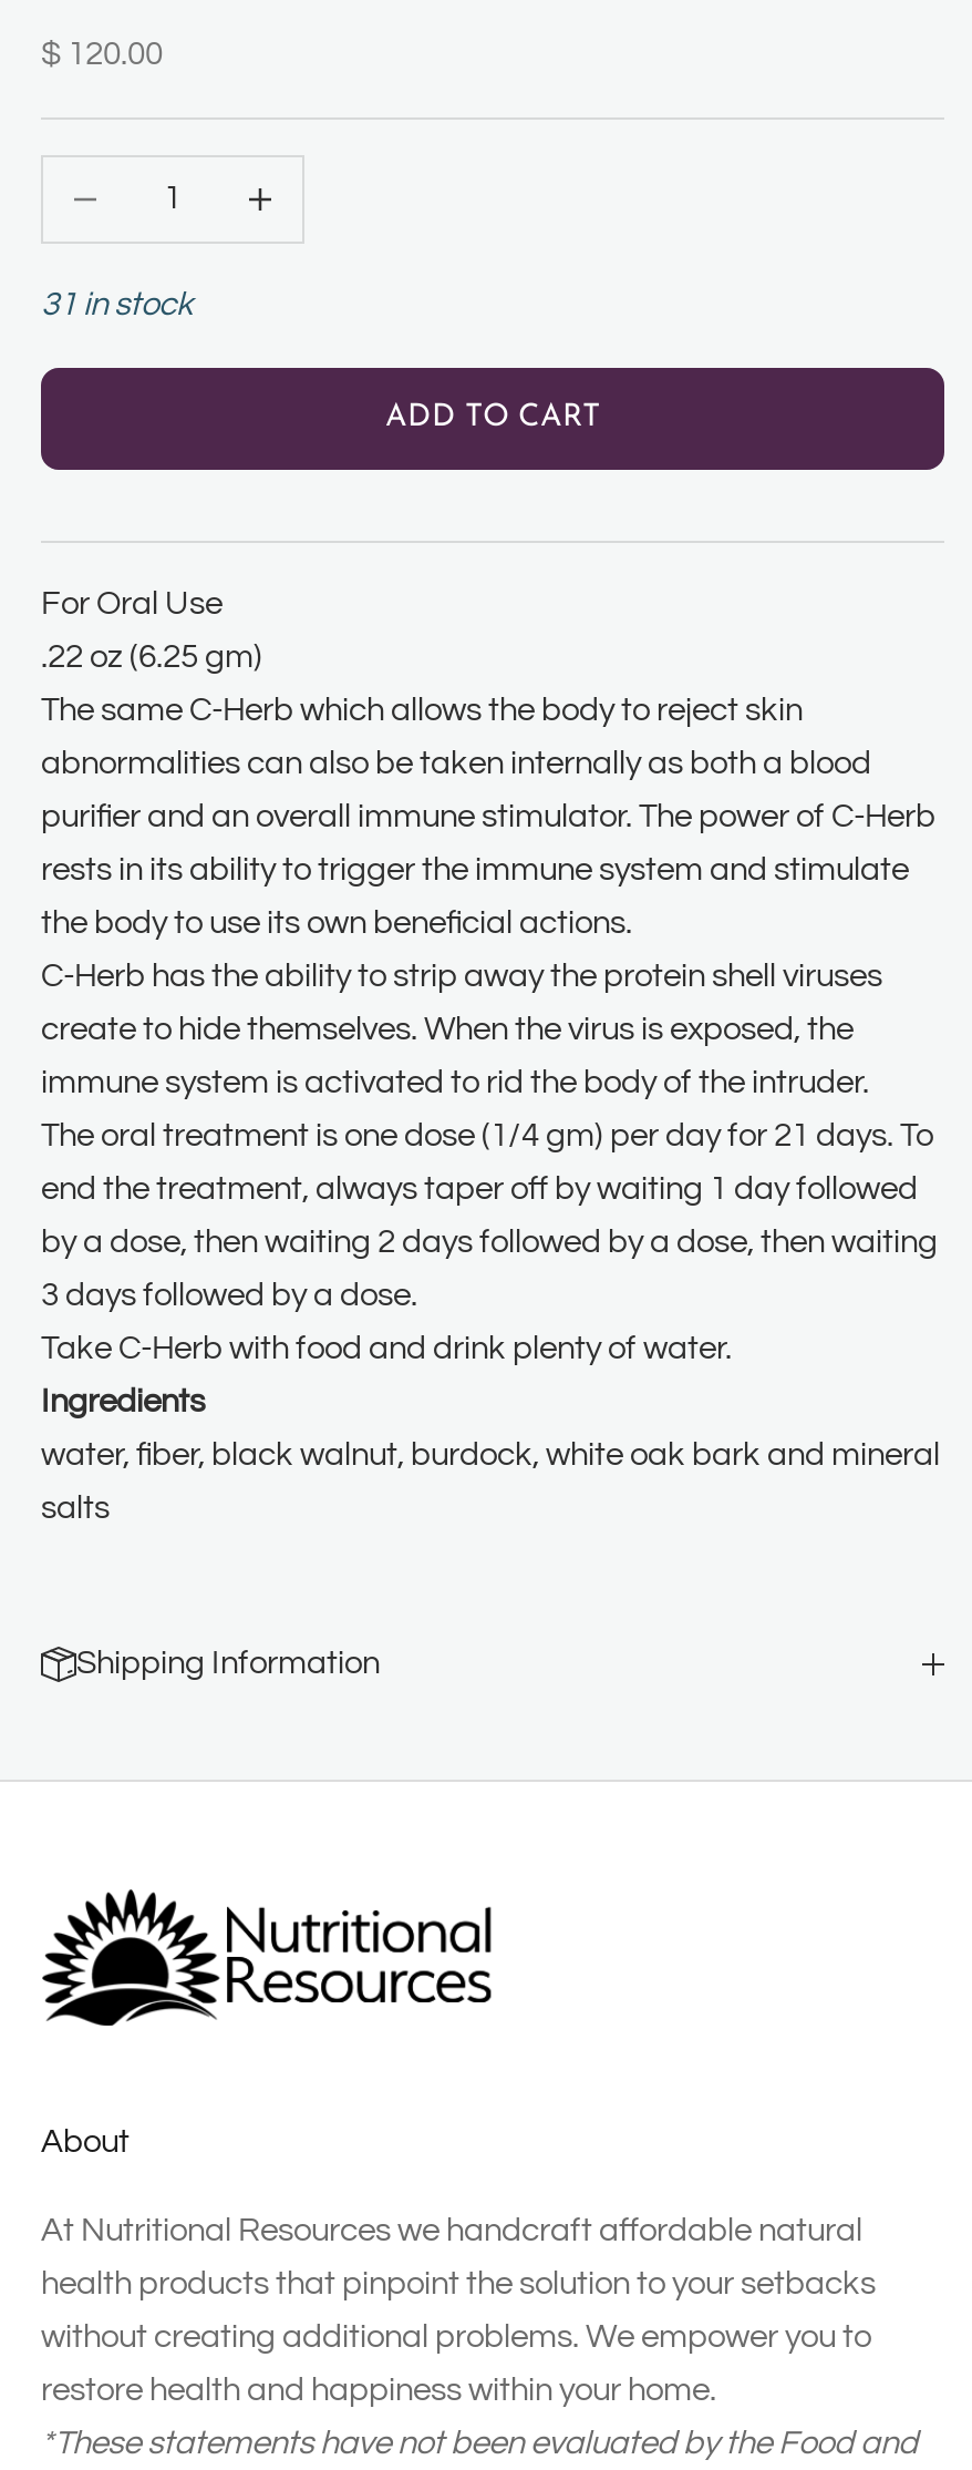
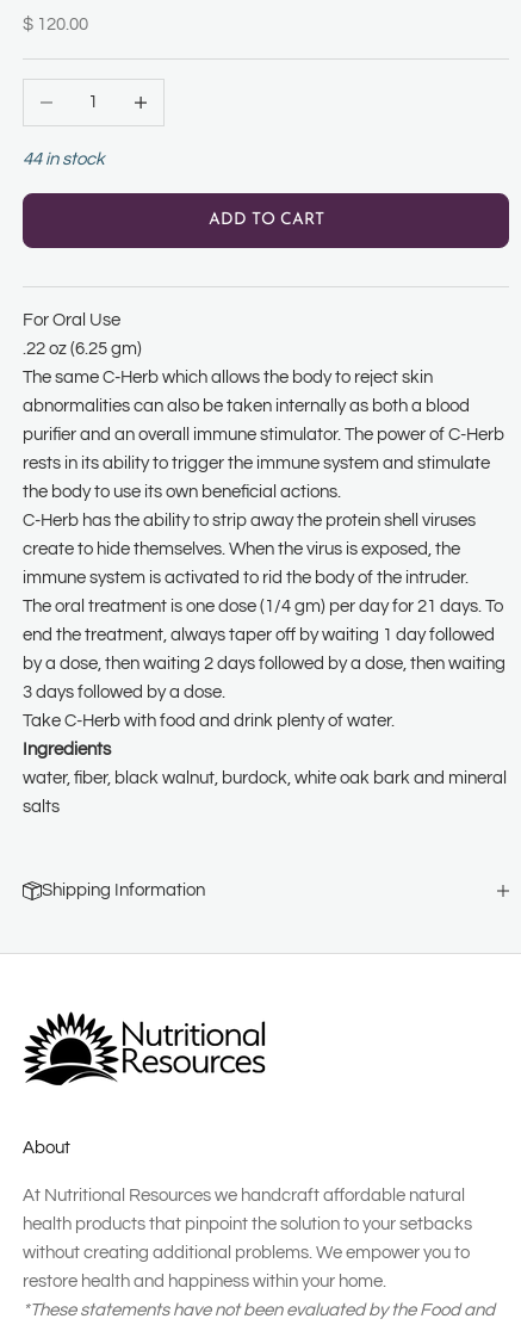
- 31 in stock
+ 44 in stock
